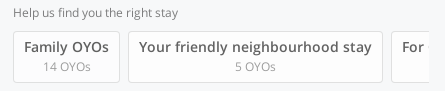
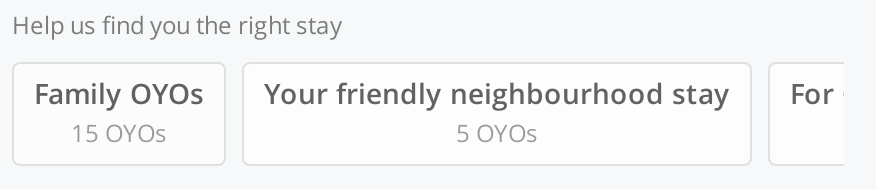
- 14 OYOs
+ 15 OYOs
